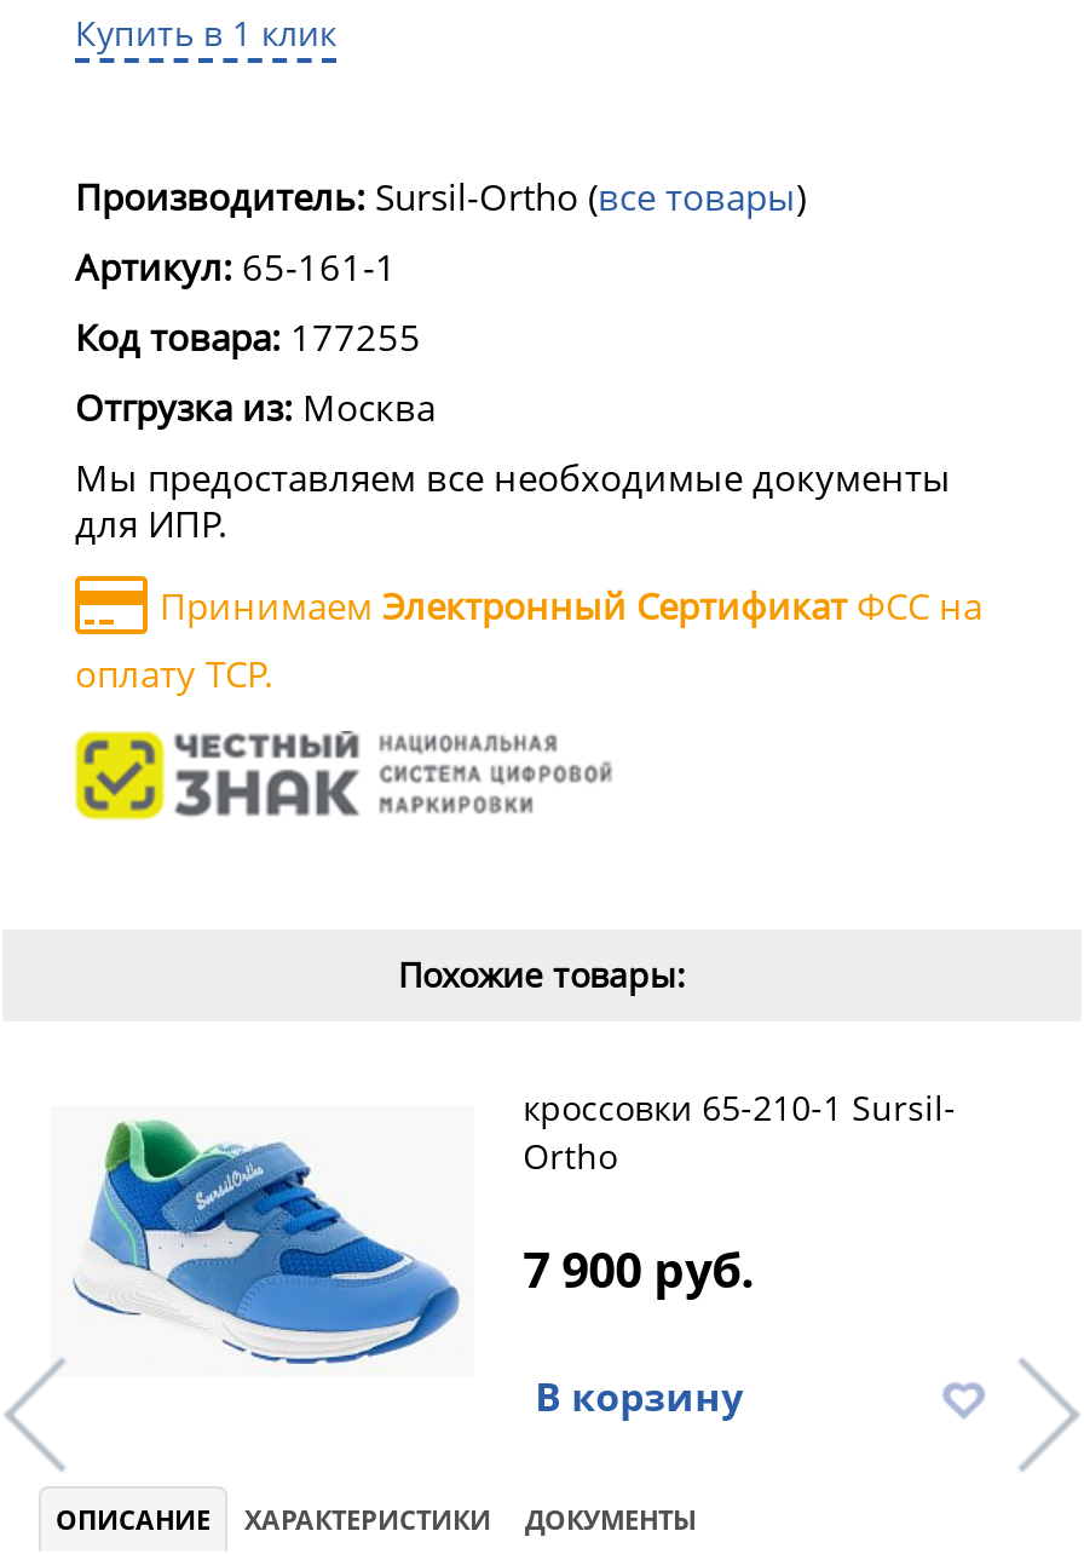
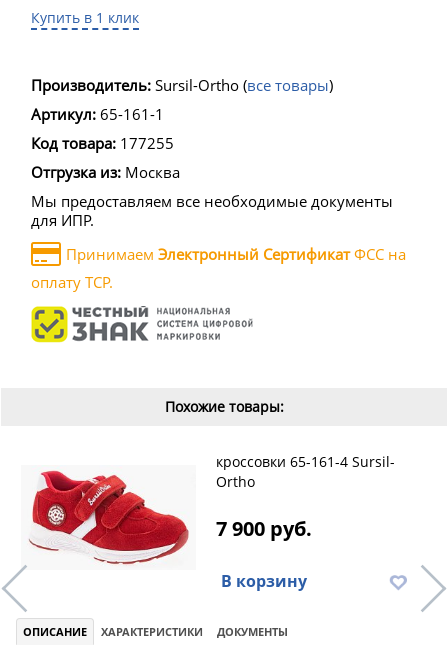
- [image]
- кроссовки 65-210-1 Sursil-
+ [image]
+ кроссовки 65-161-4 Sursil-
